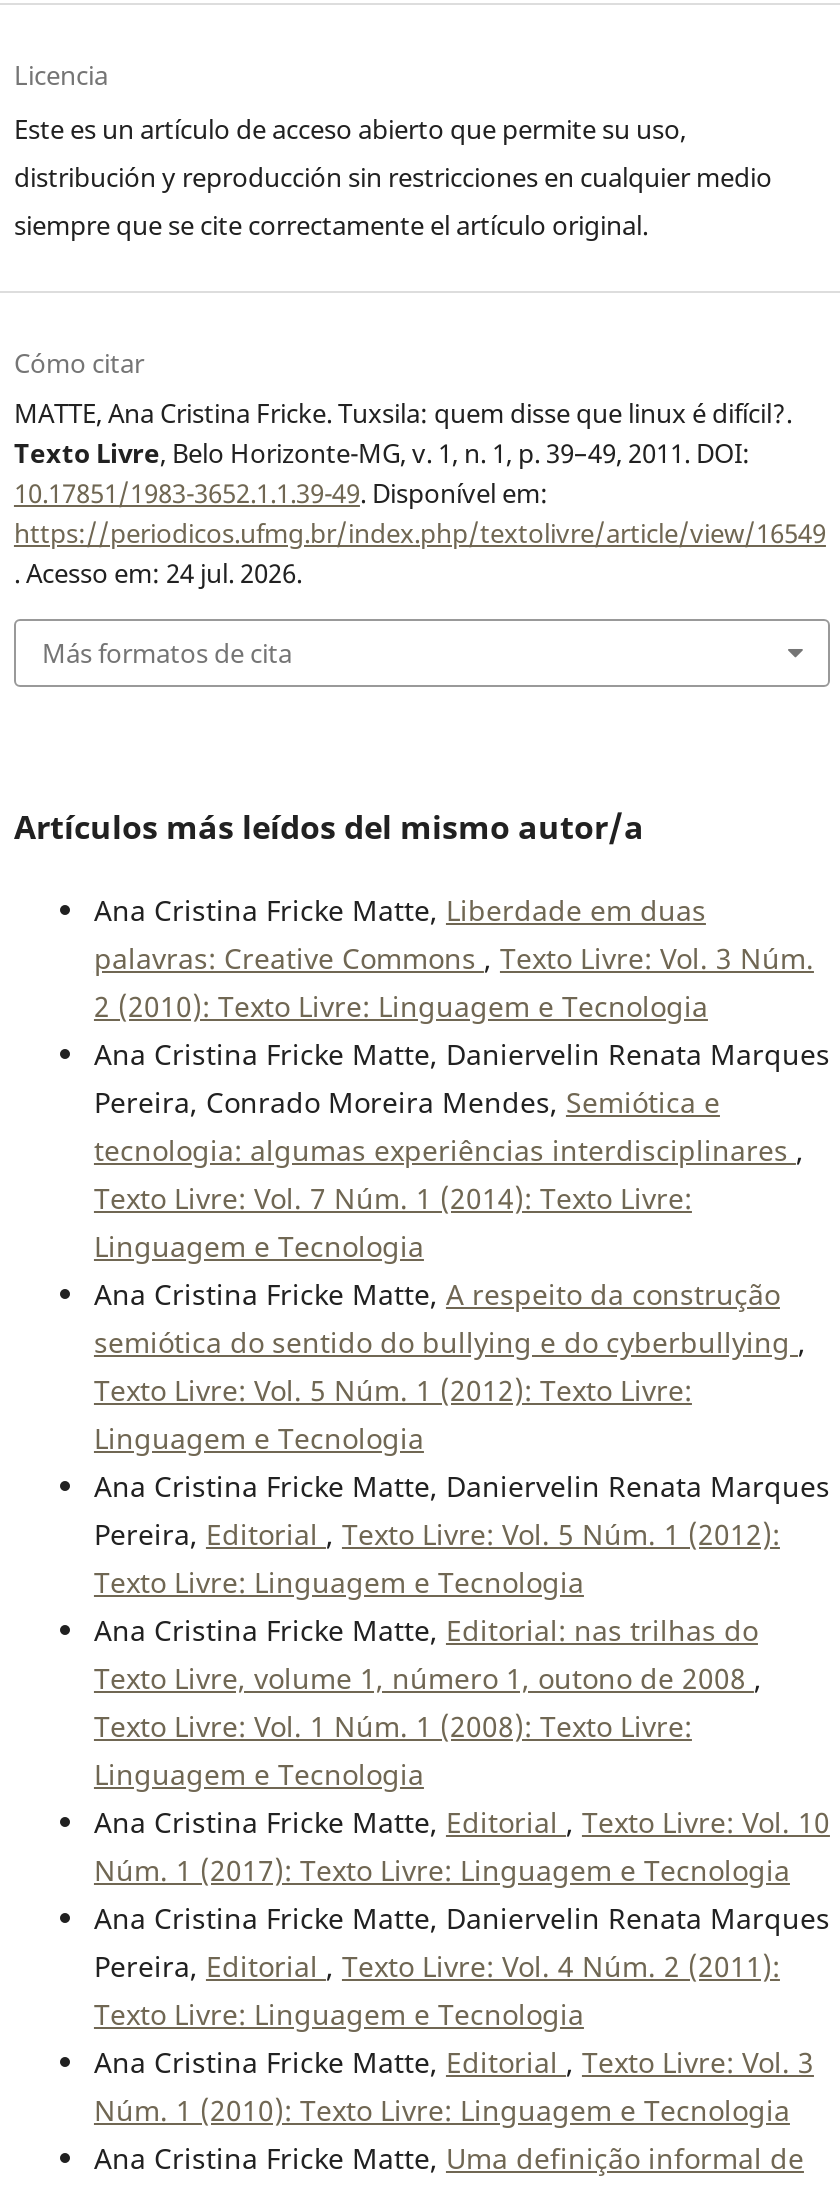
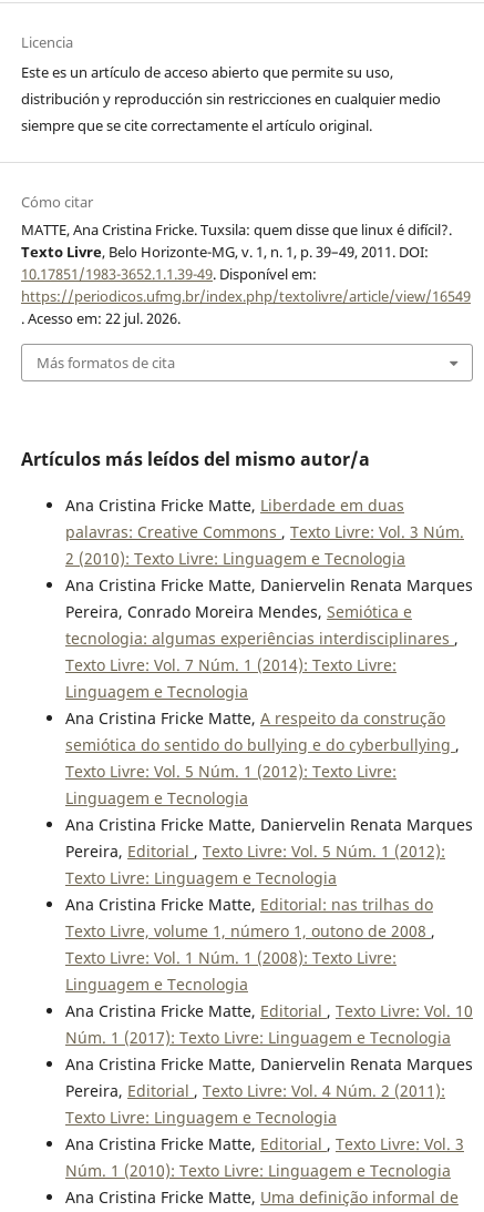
- . Acesso em: 24 jul. 2026.
+ . Acesso em: 22 jul. 2026.
